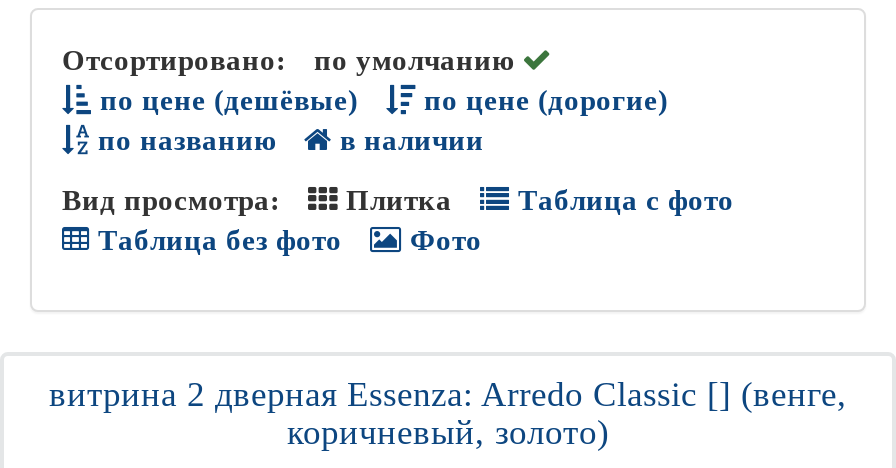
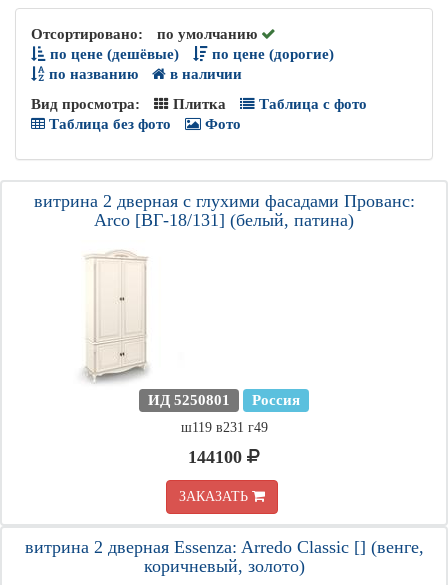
+ витрина 2 дверная с глухими фасадами Прованс:
+ Arco [ВГ-18/131] (белый, патина)

+ [image]
+ ИД 5250801
+ Россия
+ ш119 в231 г49
+ 144100
+ ЗАКАЗАТЬ
